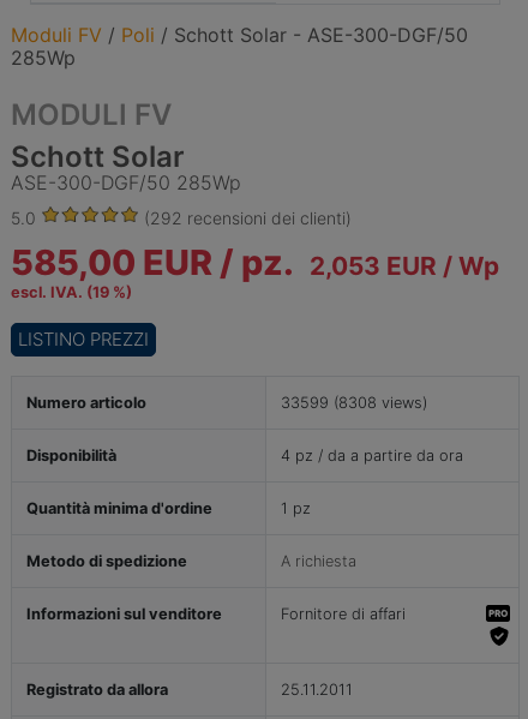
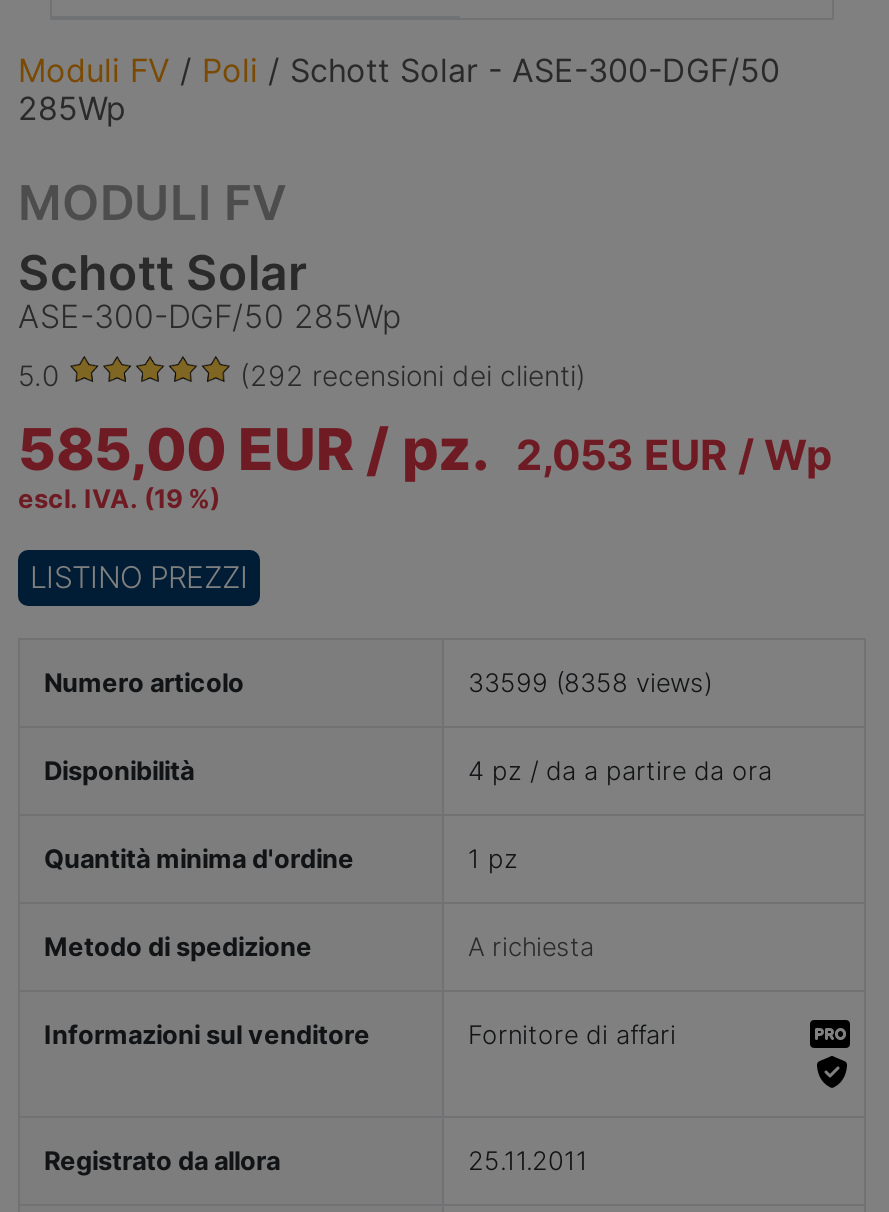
- 33599 (8308 views)
+ 33599 (8358 views)
